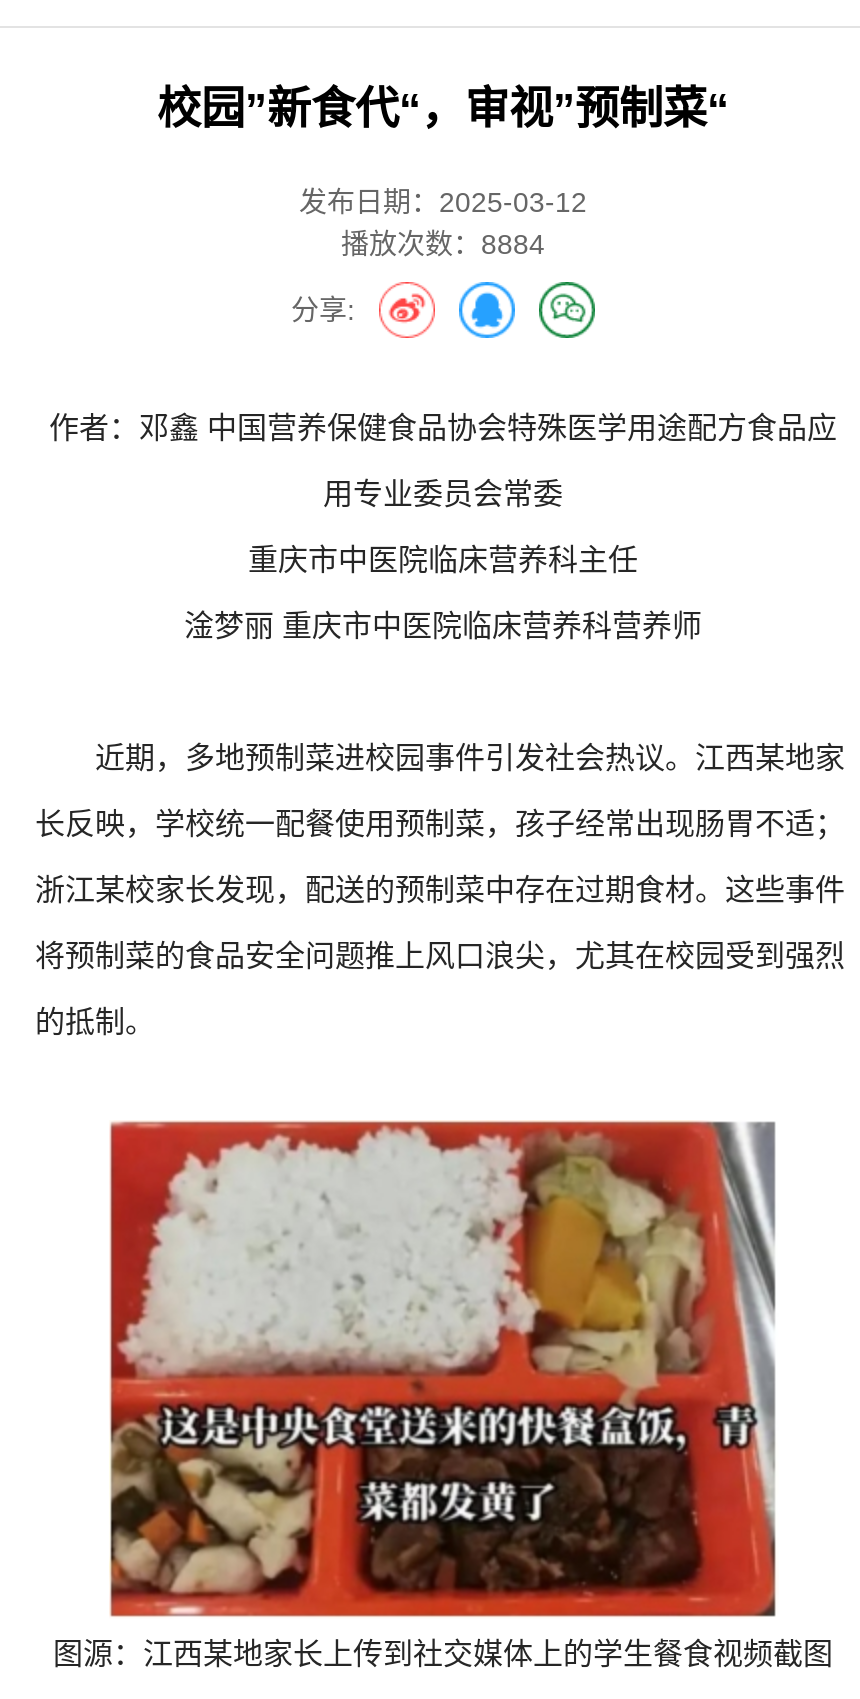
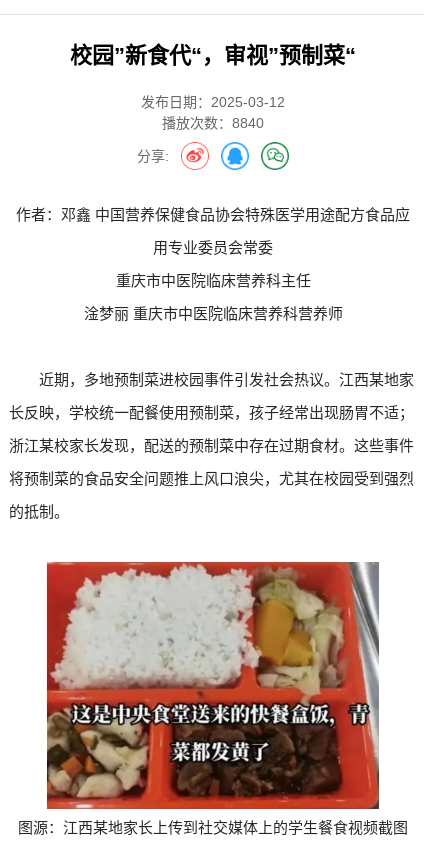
- 播放次数：8884
+ 播放次数：8840
